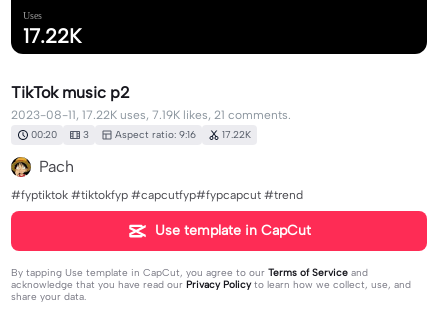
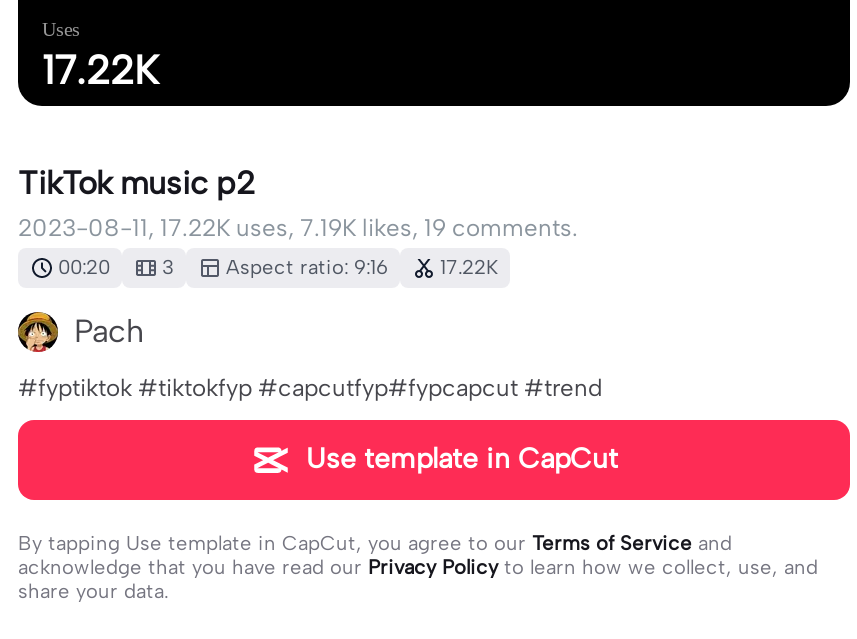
- 2023-08-11, 17.22K uses, 7.19K likes, 21 comments.
+ 2023-08-11, 17.22K uses, 7.19K likes, 19 comments.
